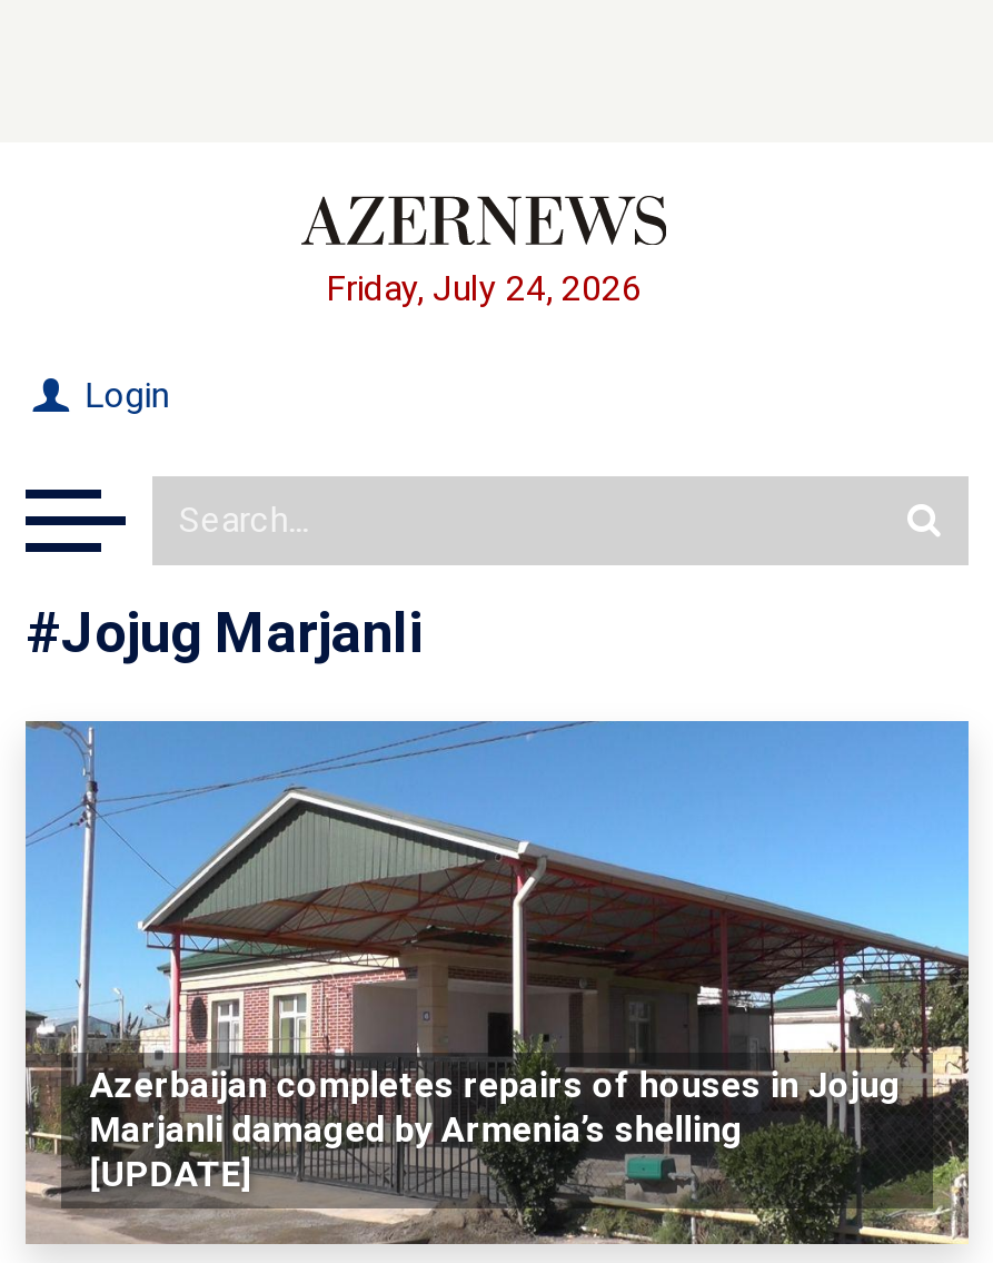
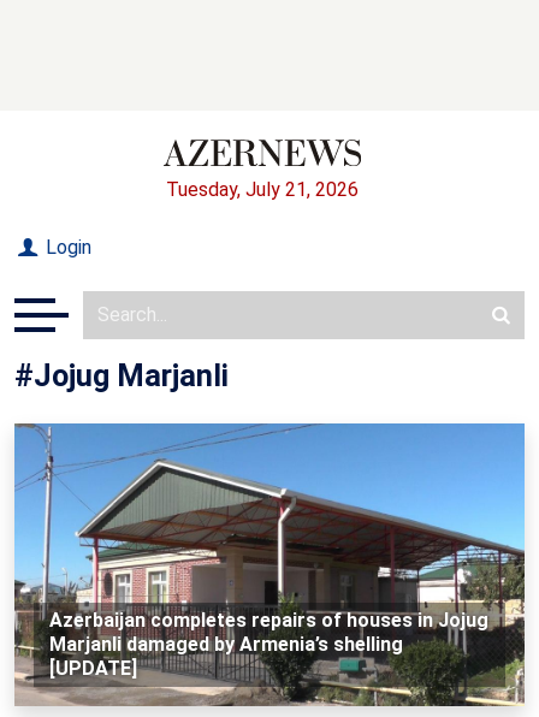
- Friday, July 24, 2026
+ Tuesday, July 21, 2026
